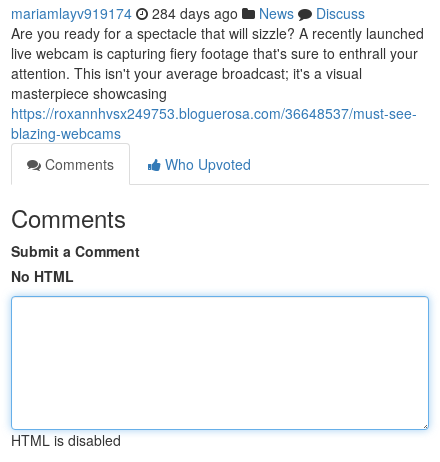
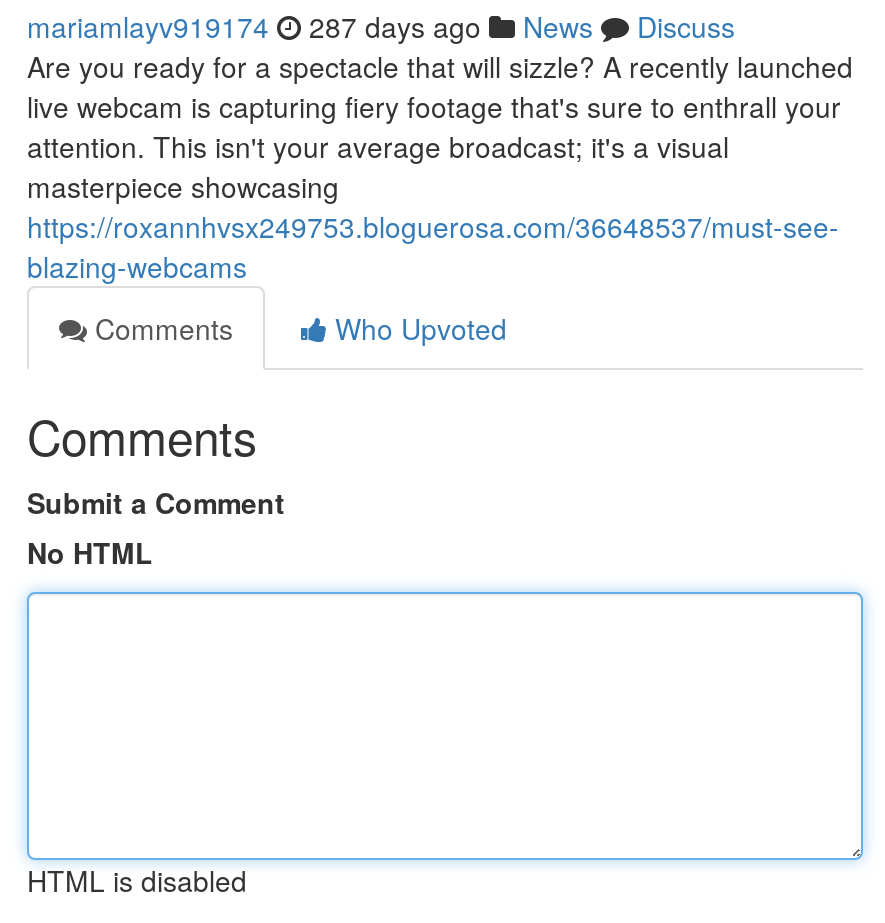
- mariamlayv919174 284 days ago News Discuss
+ mariamlayv919174 287 days ago News Discuss
